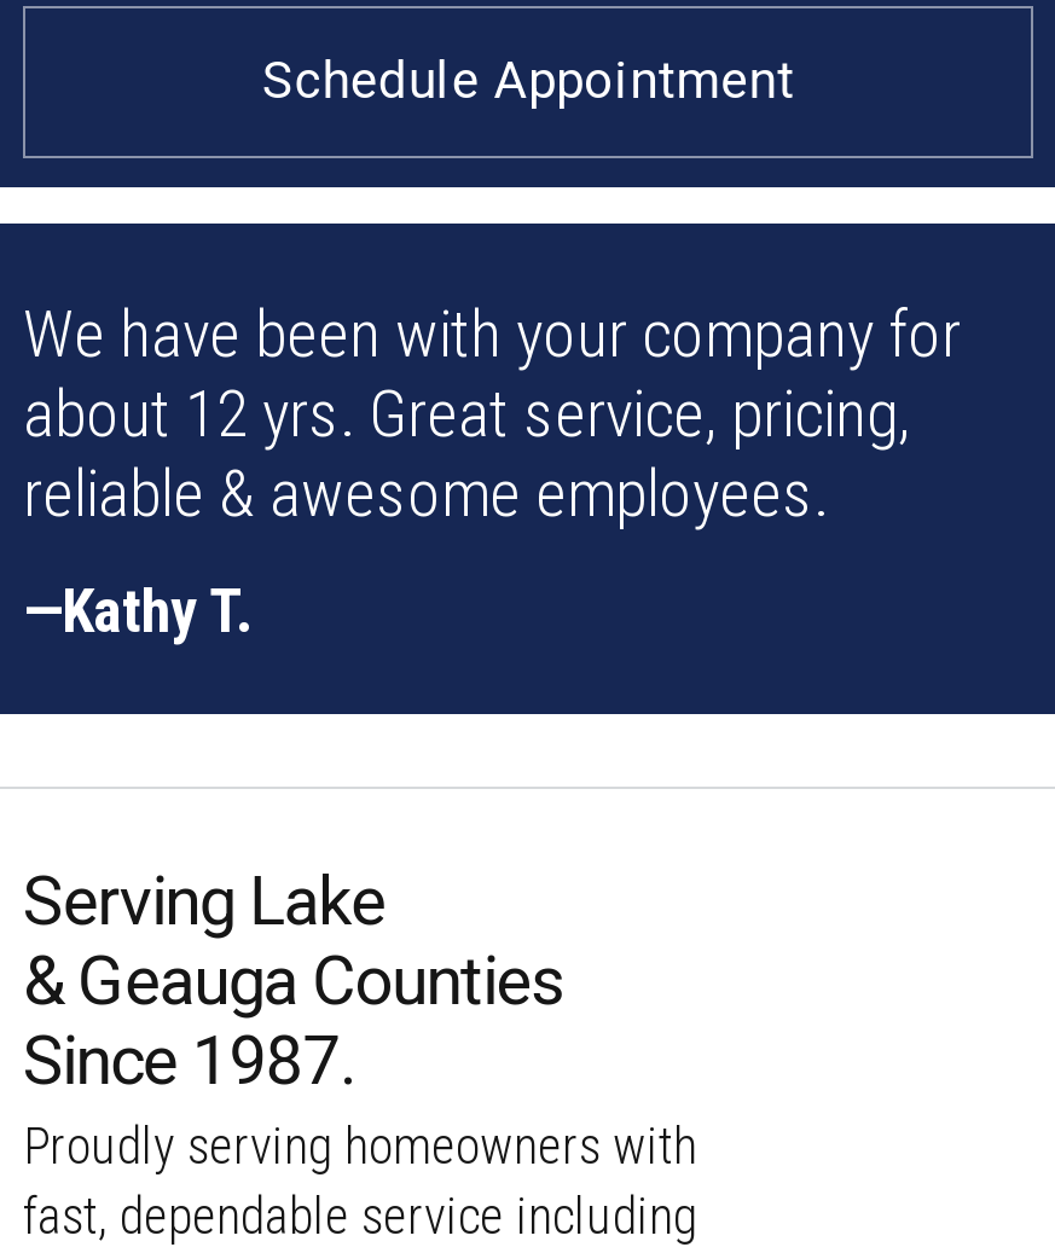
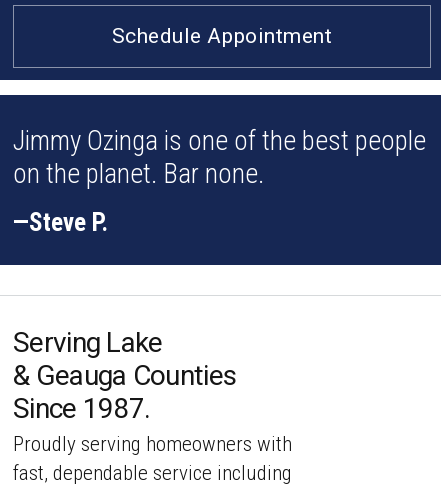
- We have been with your company for
- about 12 yrs. Great service, pricing,
- reliable & awesome employees.
+ Jimmy Ozinga is one of the best people
+ on the planet. Bar none.

- —Kathy T.
+ —Steve P.
